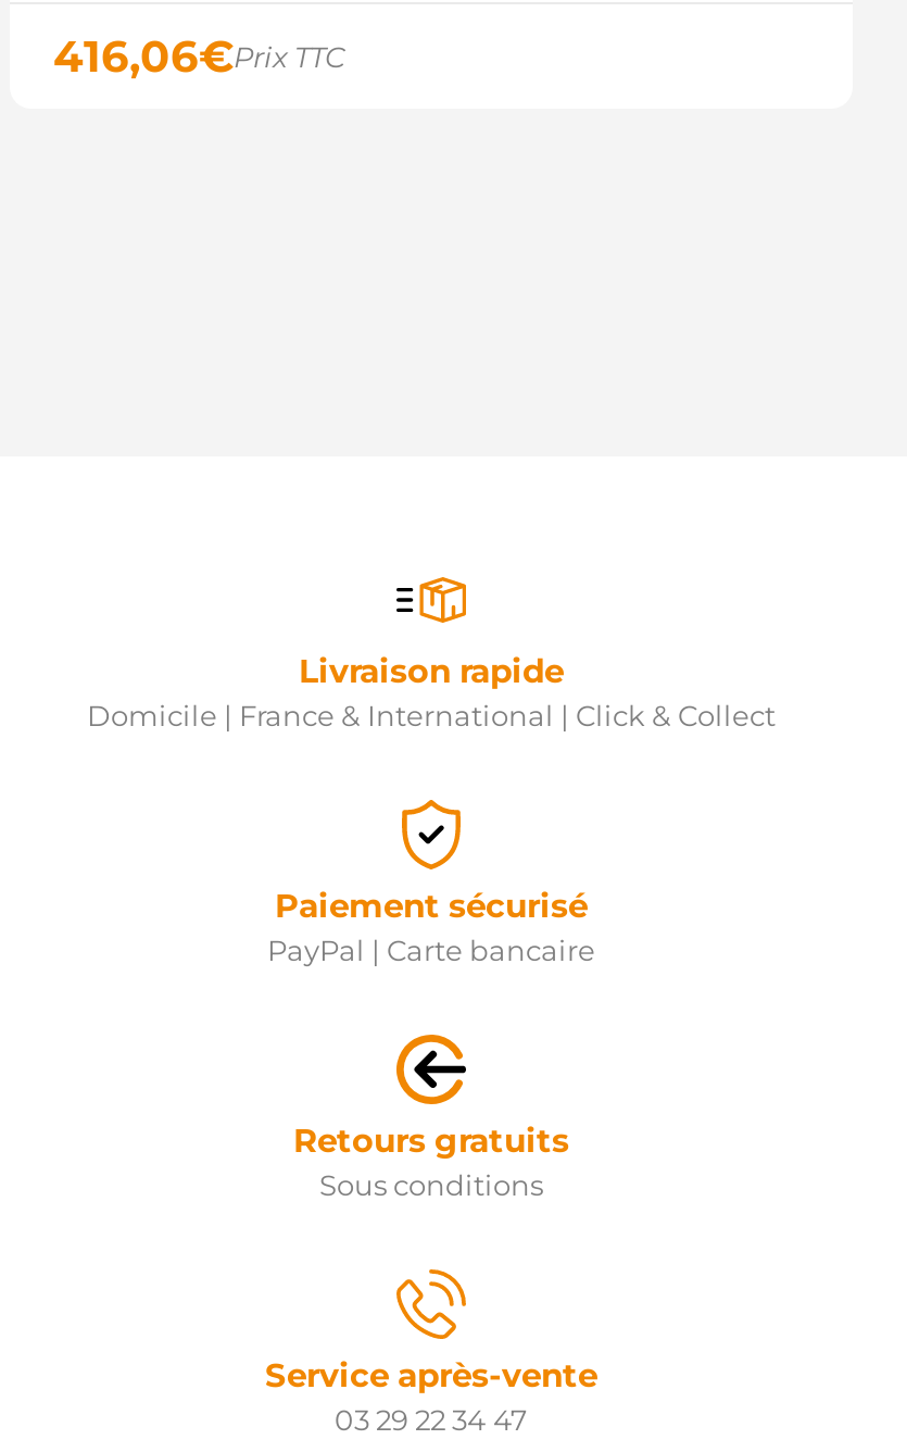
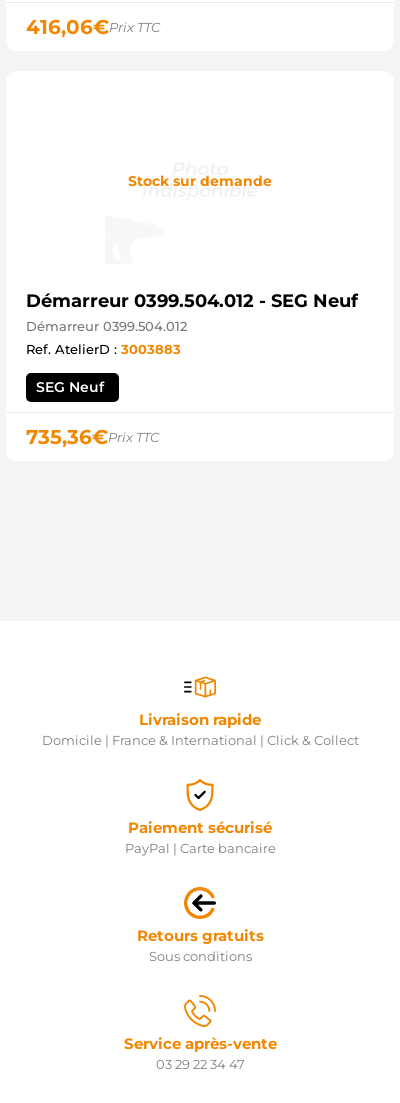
+ Démarreur 0399.504.012 - SEG Neuf
+ Démarreur 0399.504.012
+ Ref. AtelierD : 3003883
+ SEG Neuf
+ 735,36€Prix TTC

+ Stock sur demande
